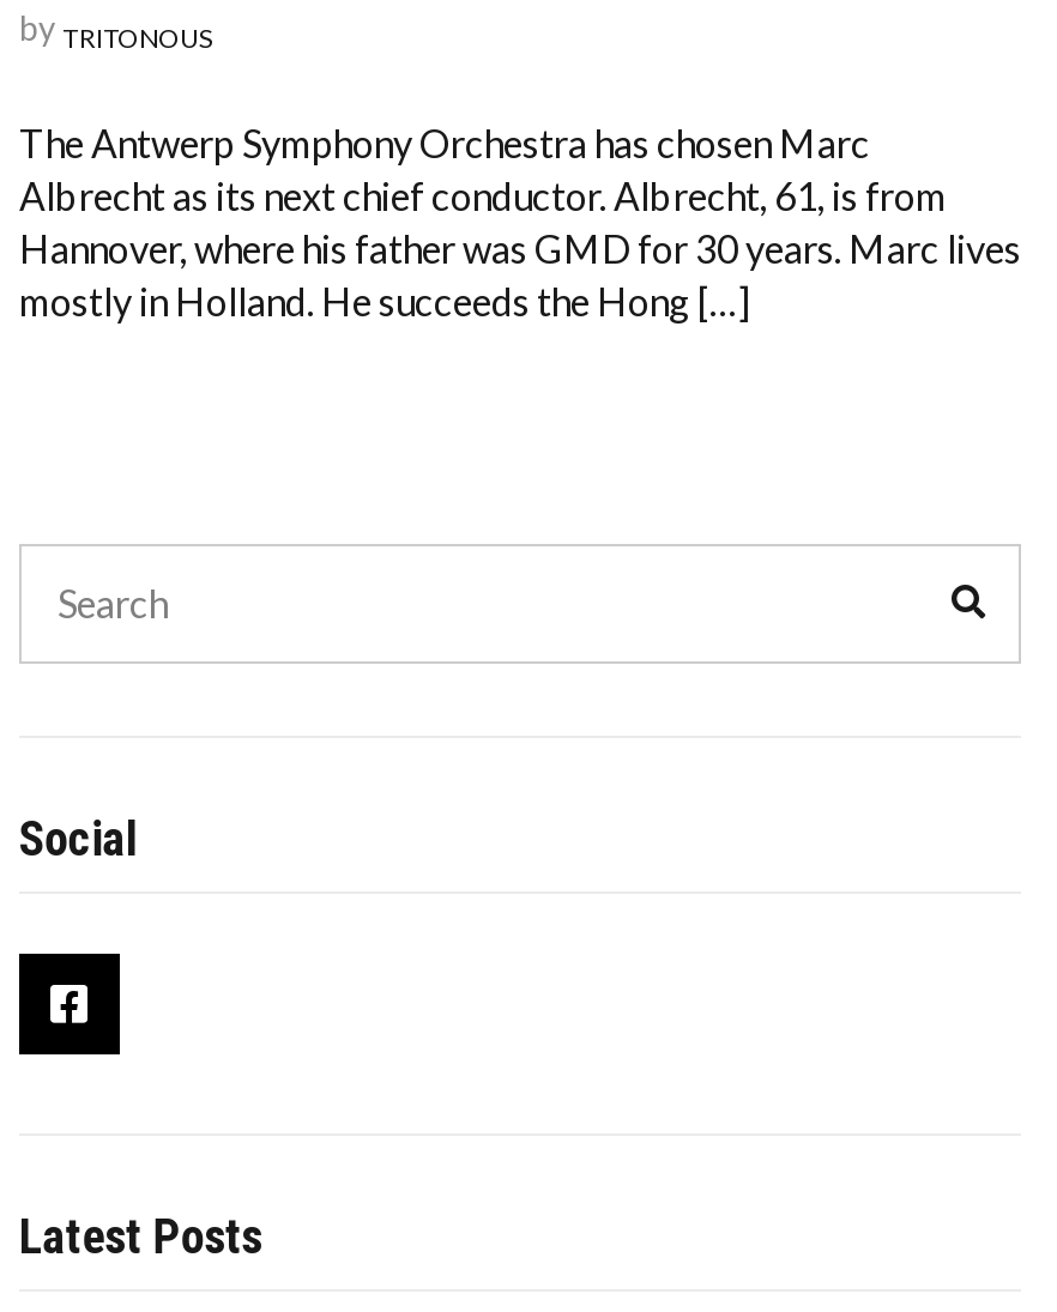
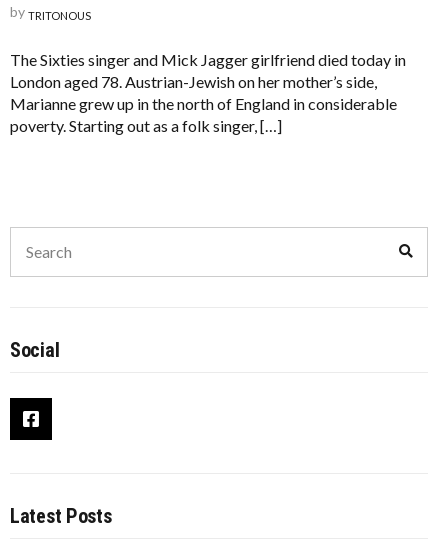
- The Antwerp Symphony Orchestra has chosen Marc
- Albrecht as its next chief conductor. Albrecht, 61, is from
- Hannover, where his father was GMD for 30 years. Marc lives
- mostly in Holland. He succeeds the Hong […]
+ The Sixties singer and Mick Jagger girlfriend died today in
+ London aged 78. Austrian-Jewish on her mother’s side,
+ Marianne grew up in the north of England in considerable
+ poverty. Starting out as a folk singer, […]
